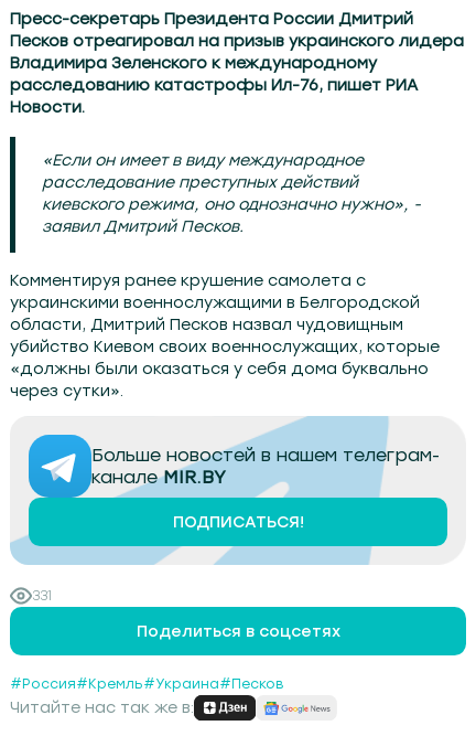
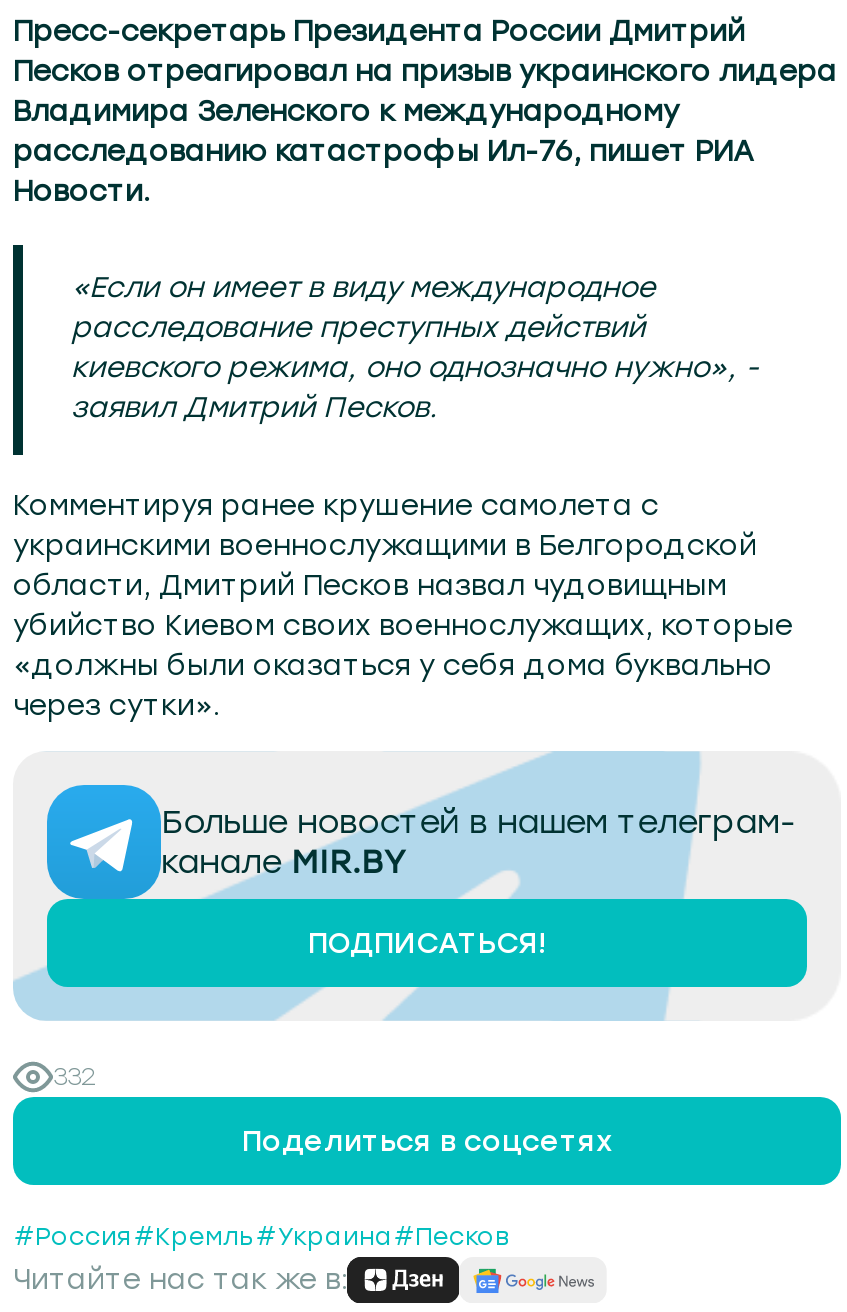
- 331
+ 332
